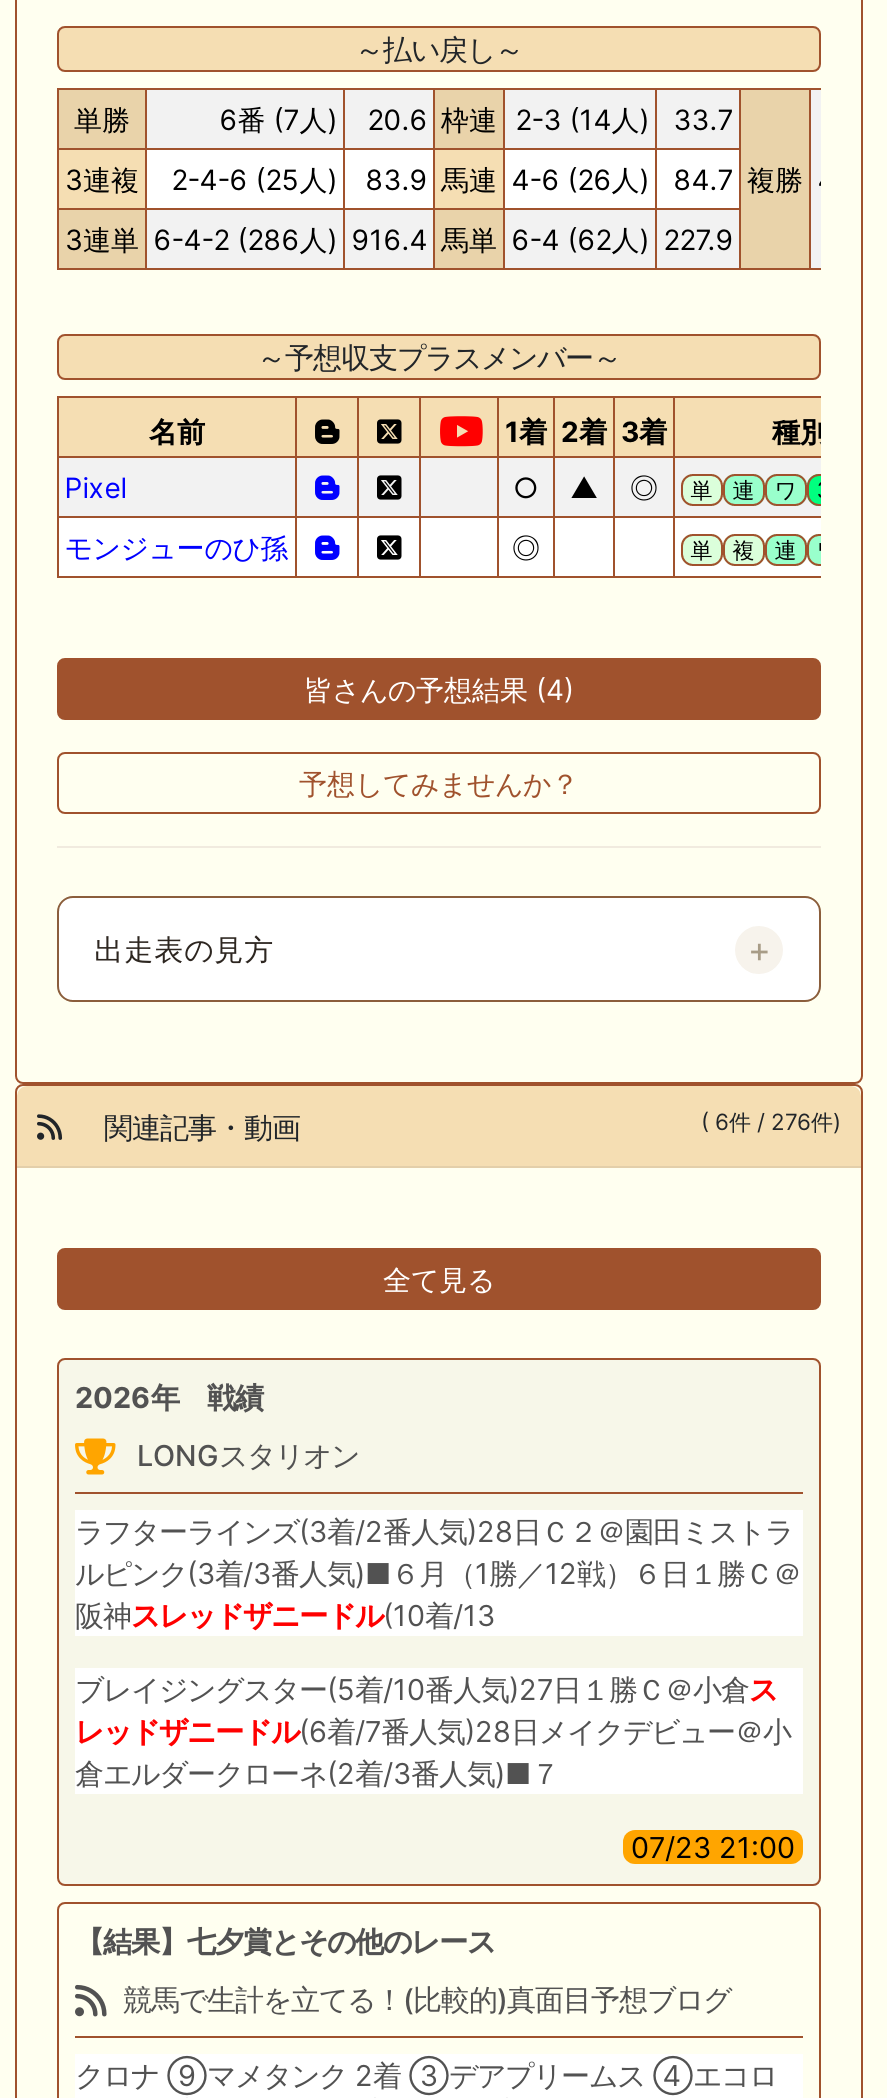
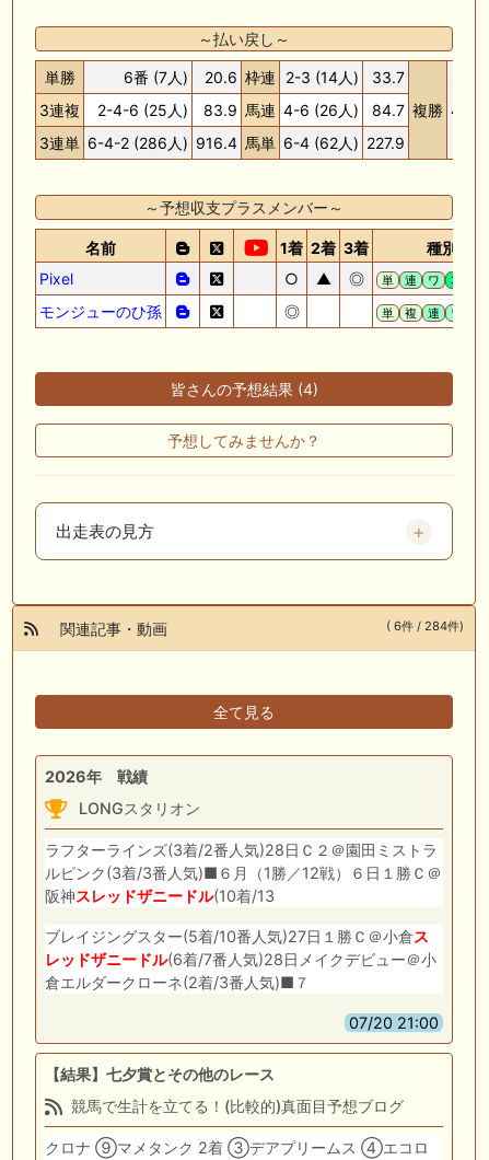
- ( 6件 / 276件)
+ ( 6件 / 284件)

- 07/23 21:00
+ 07/20 21:00
